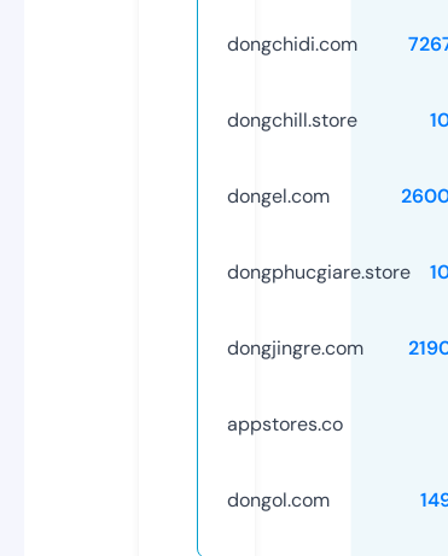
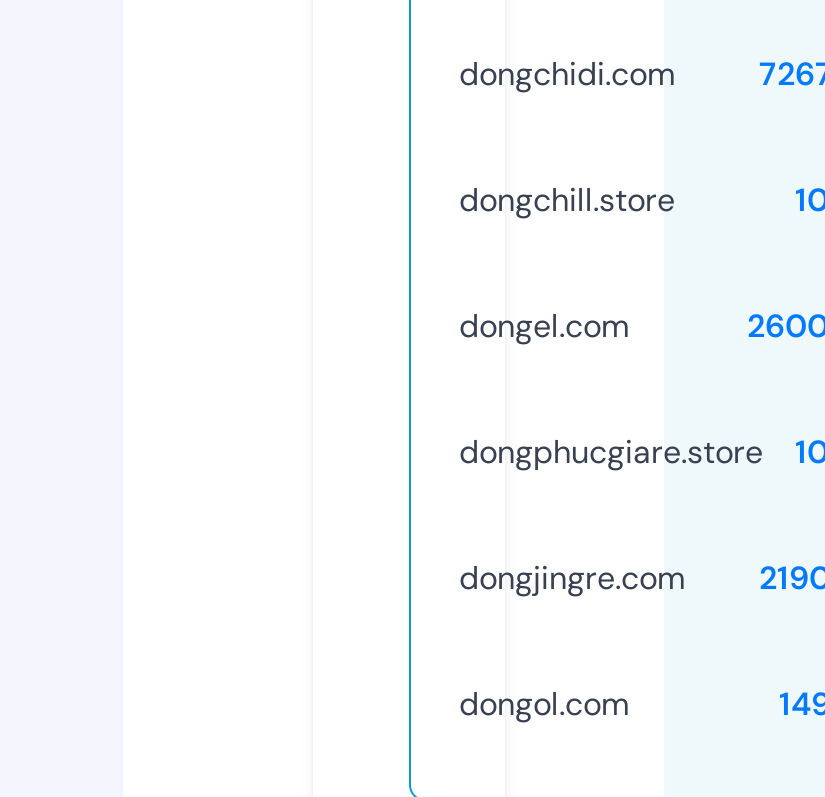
- appstores.co
